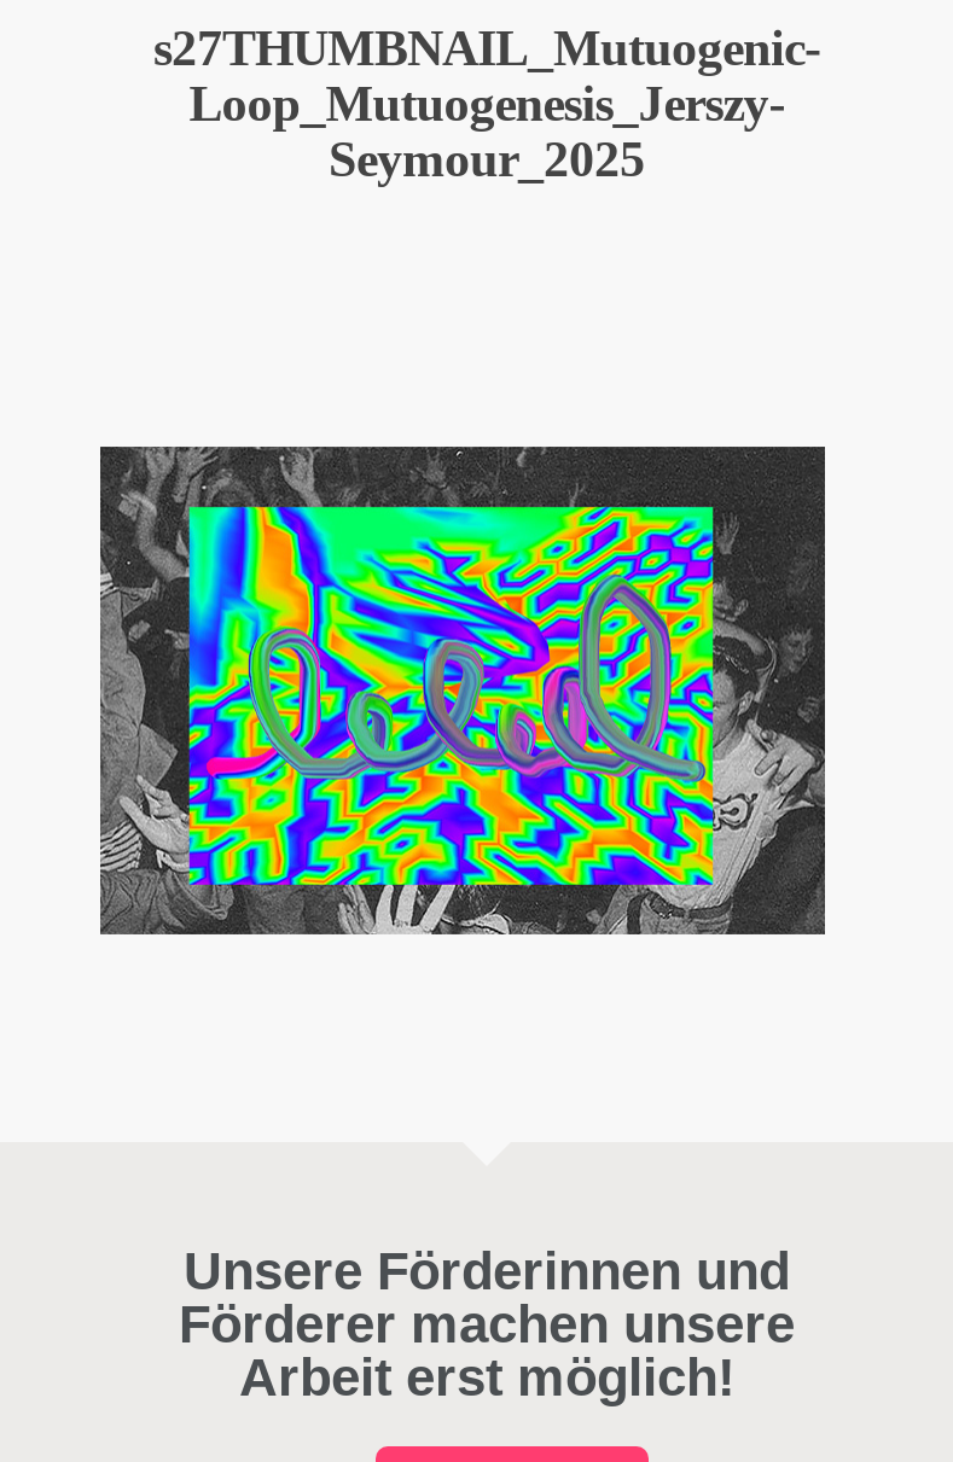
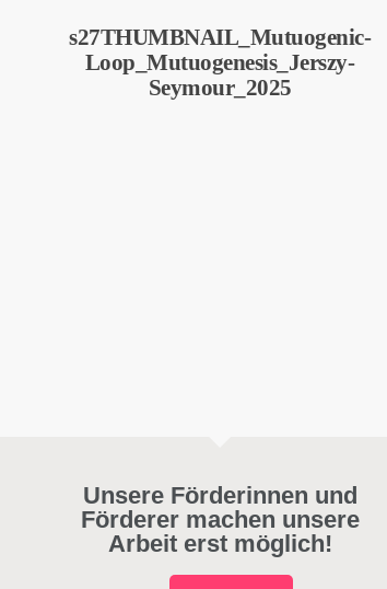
- [image]
